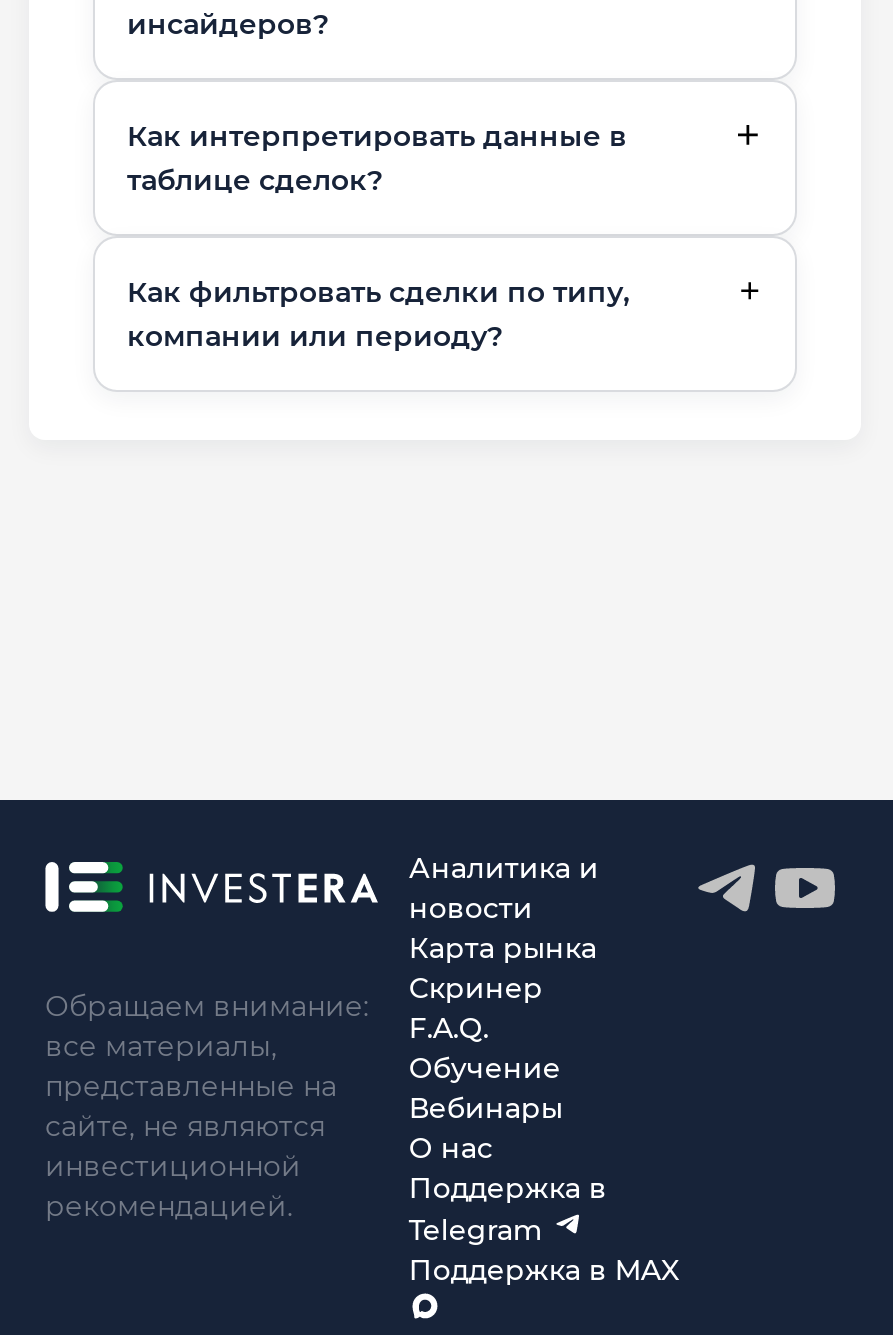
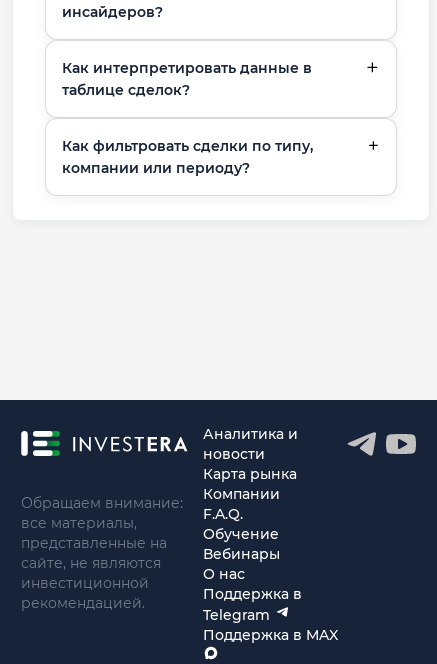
- Скринер
+ Компании
